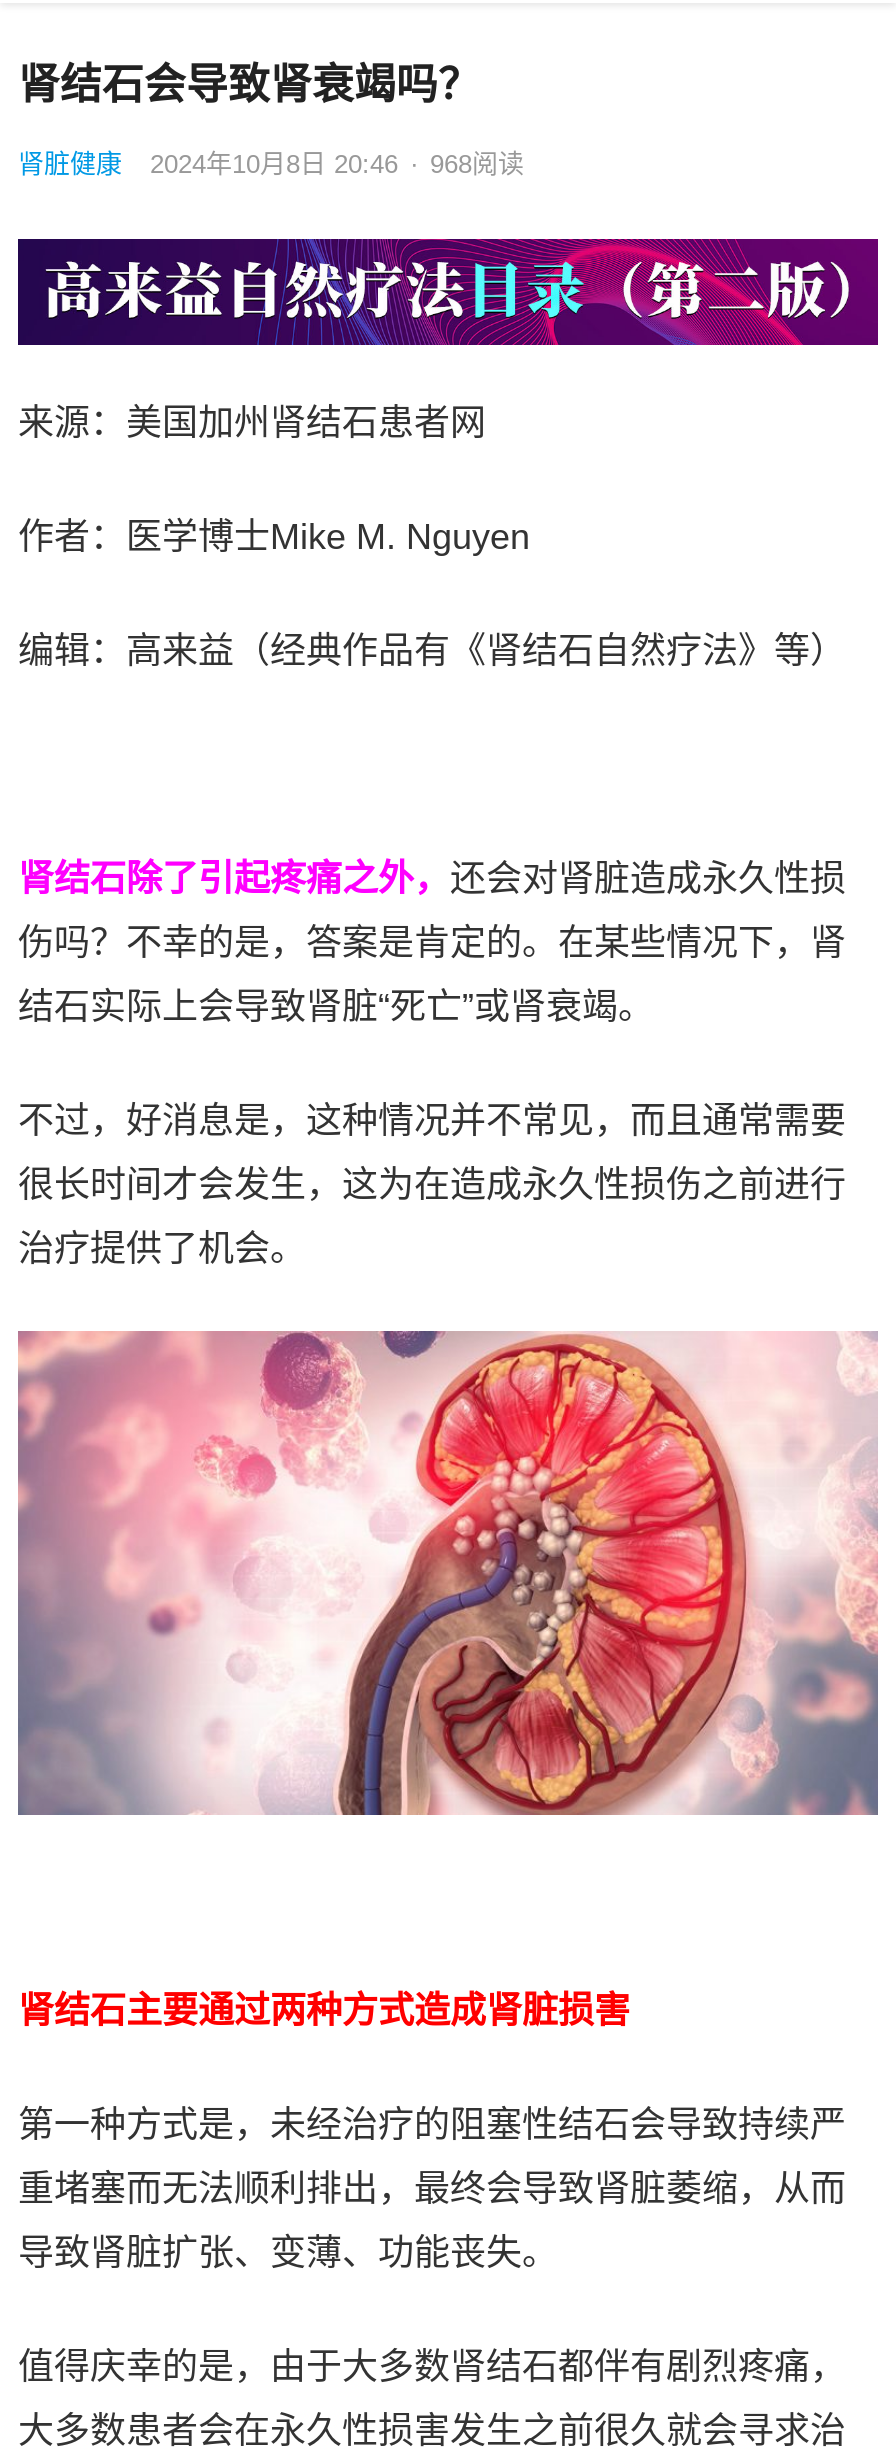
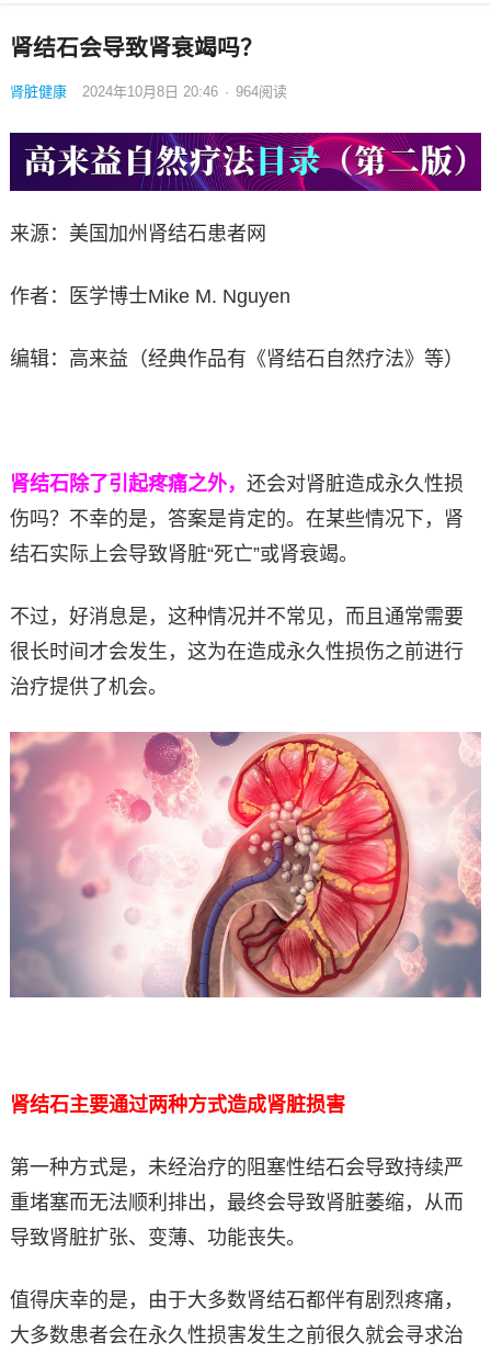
- 肾脏健康 2024年10月8日 20:46 · 968阅读
+ 肾脏健康 2024年10月8日 20:46 · 964阅读
